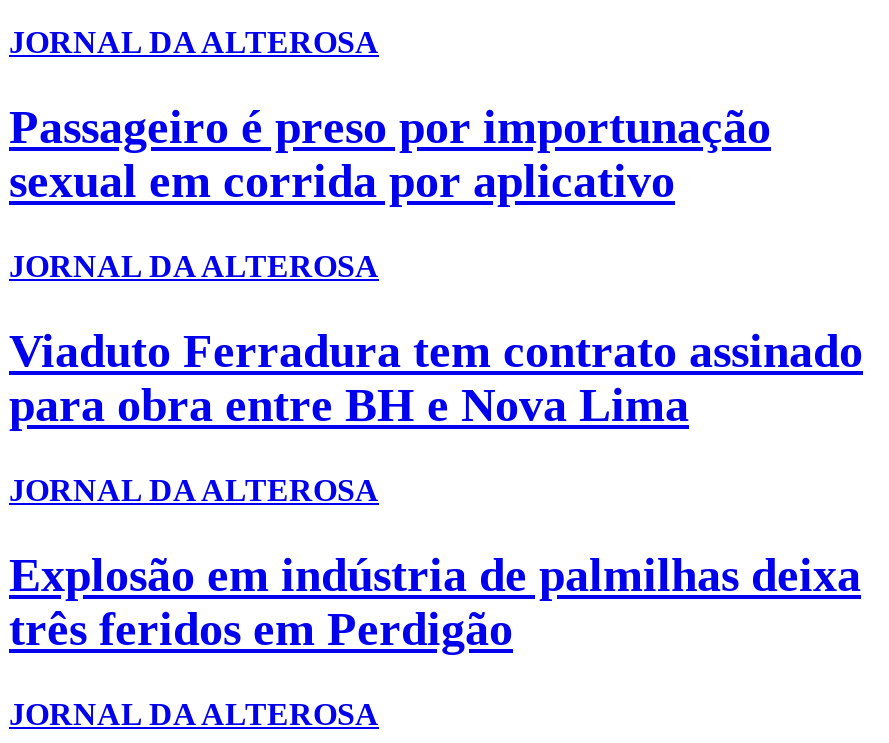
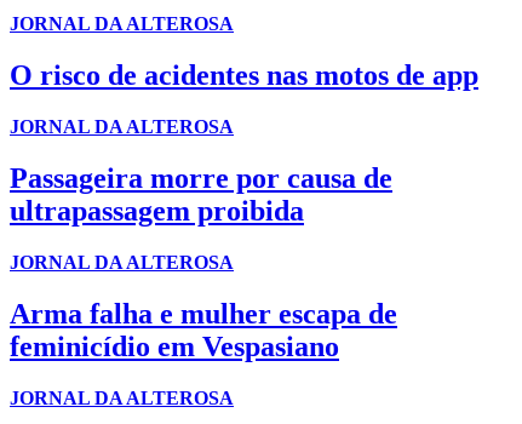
- Passageiro é preso por importunação
- sexual em corrida por aplicativo
+ O risco de acidentes nas motos de app

- Viaduto Ferradura tem contrato assinado
- para obra entre BH e Nova Lima
+ Passageira morre por causa de
+ ultrapassagem proibida

- Explosão em indústria de palmilhas deixa
- três feridos em Perdigão
+ Arma falha e mulher escapa de
+ feminicídio em Vespasiano
